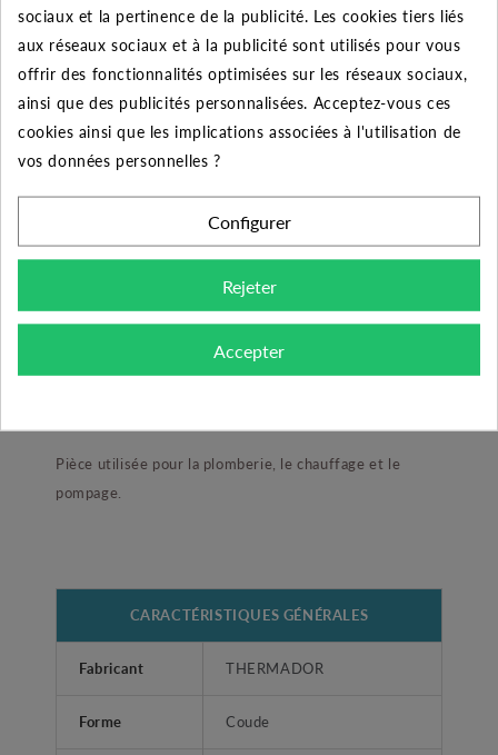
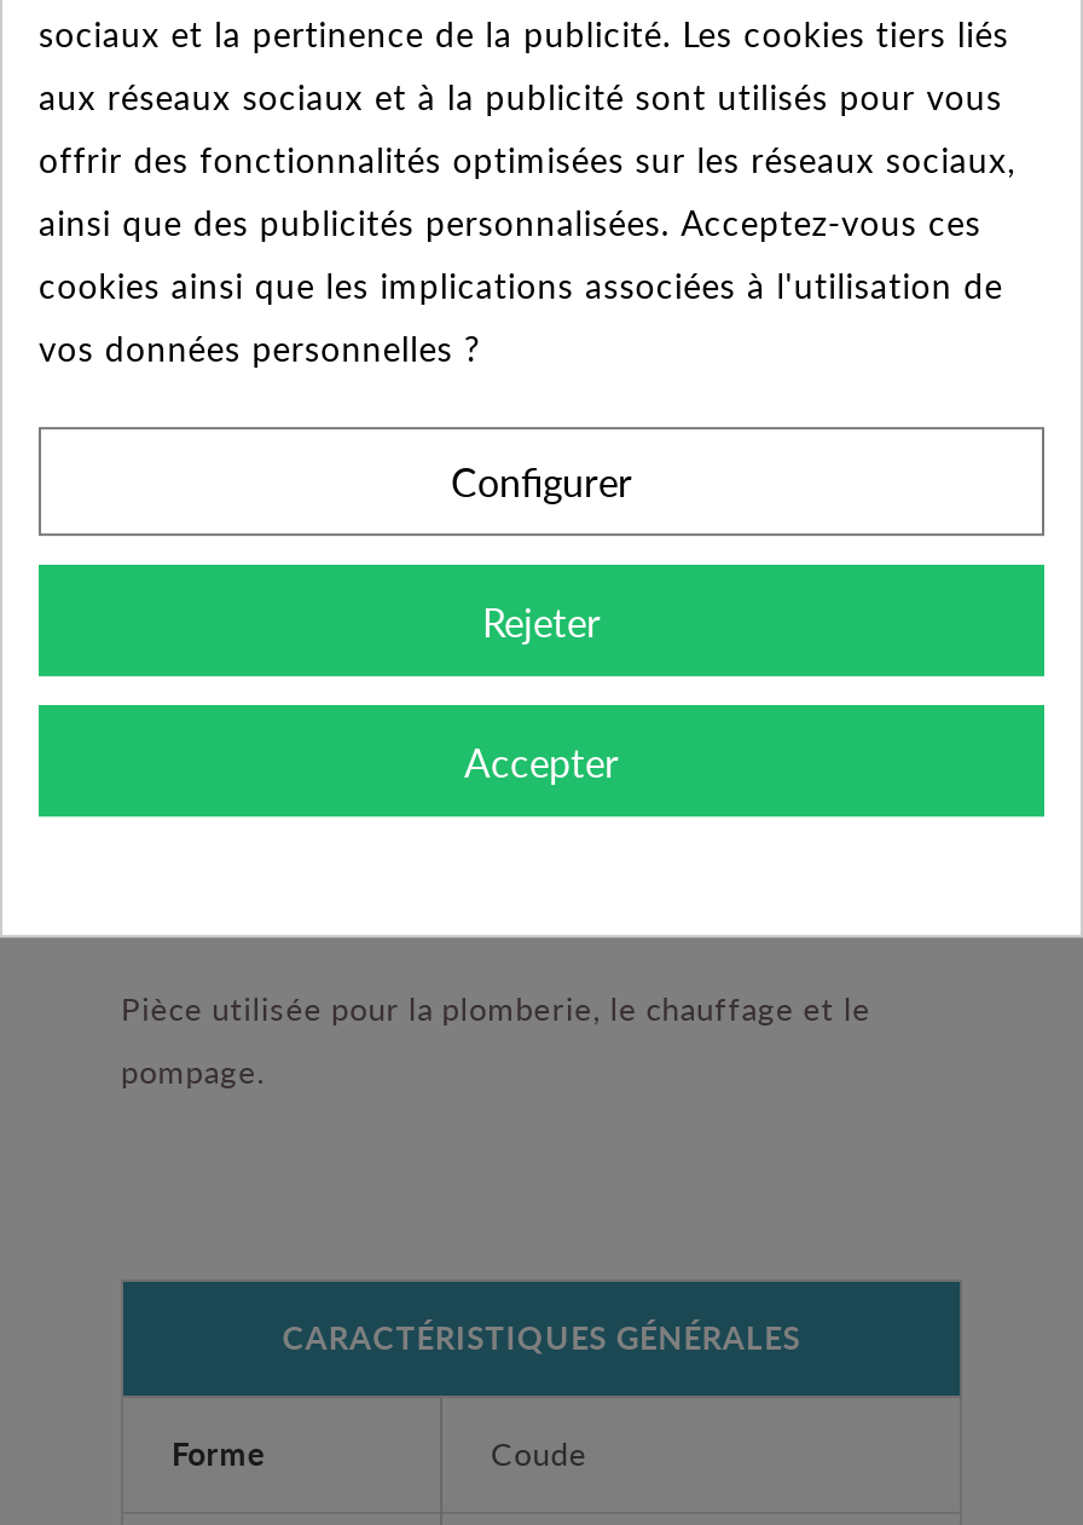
- Fabricant
- THERMADOR
